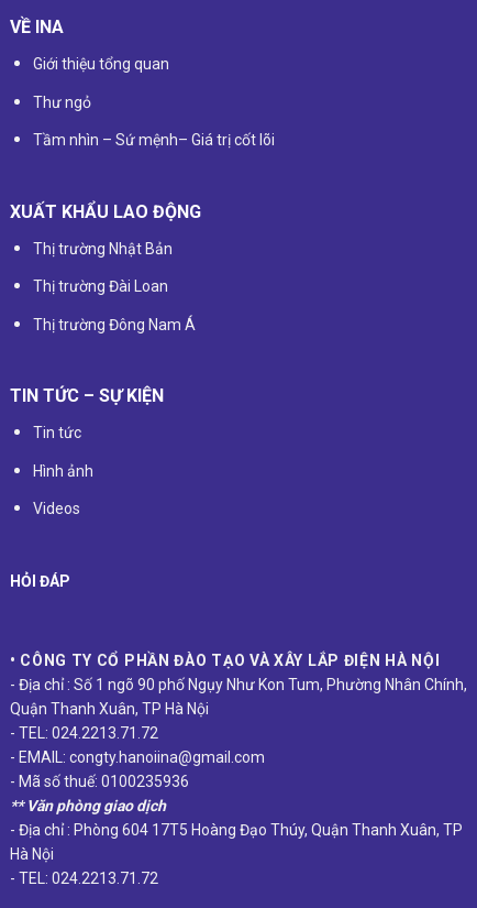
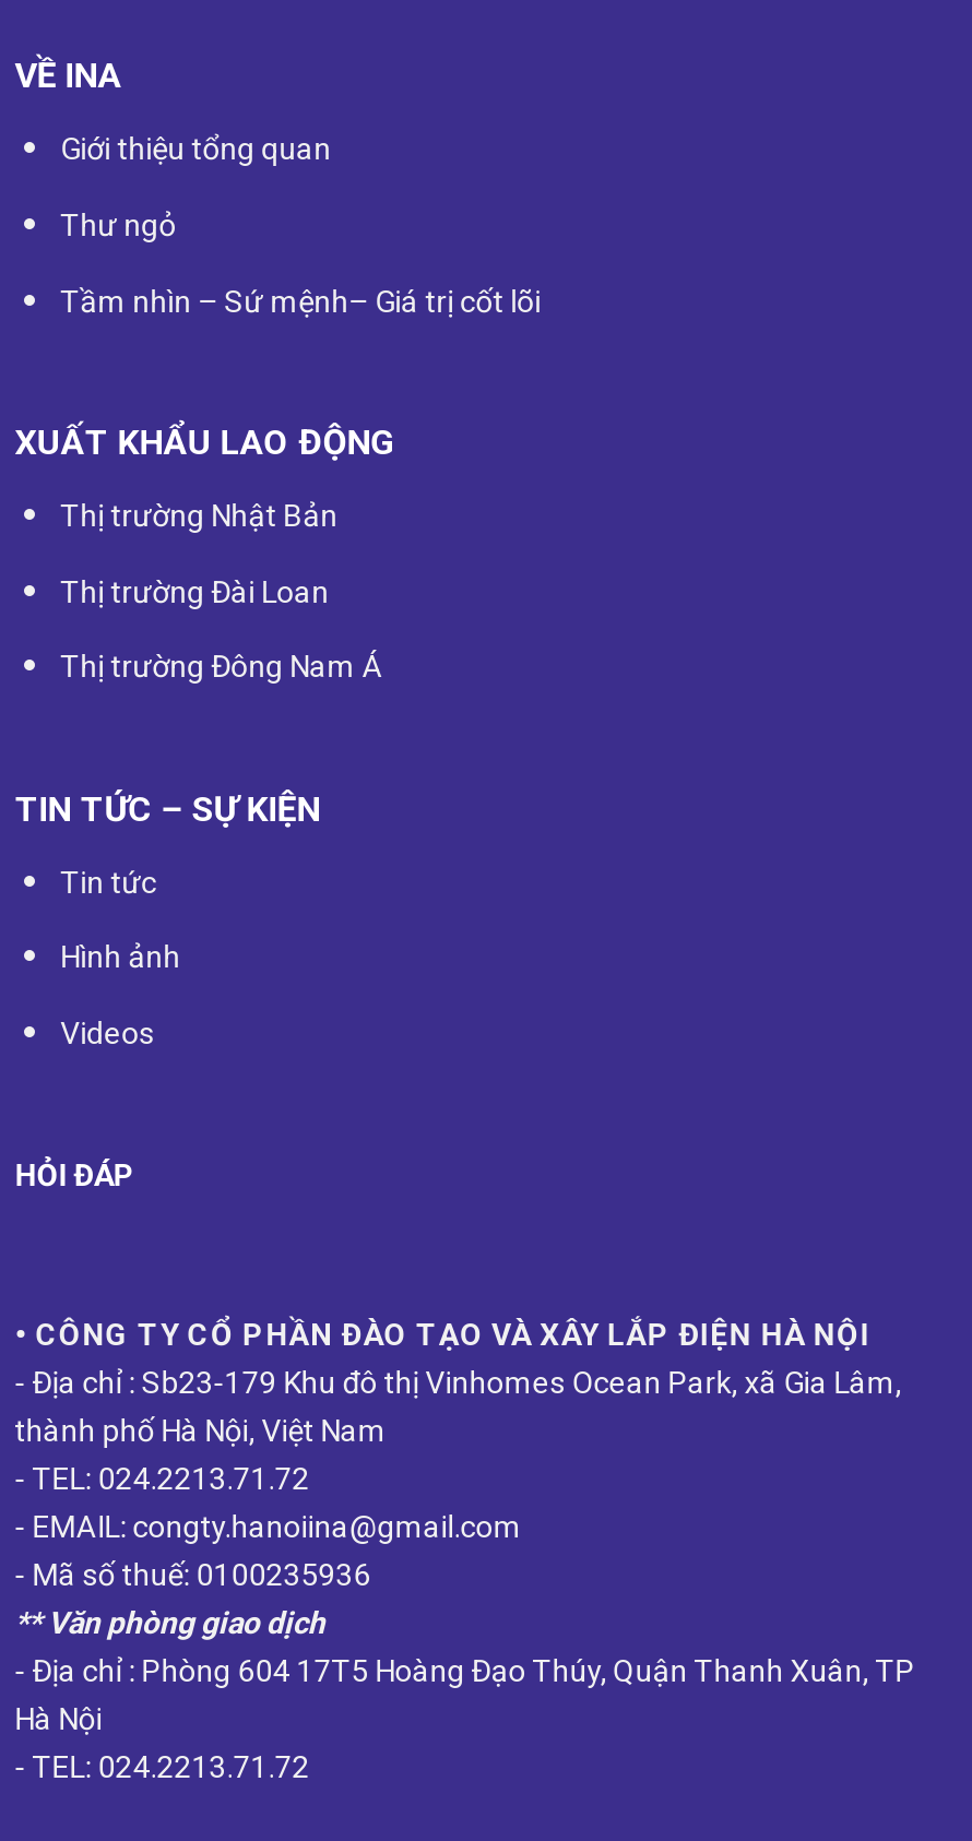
- - Địa chỉ : Số 1 ngõ 90 phố Ngụy Như Kon Tum, Phường Nhân Chính,
- Quận Thanh Xuân, TP Hà Nội
+ - Địa chỉ : Sb23-179 Khu đô thị Vinhomes Ocean Park, xã Gia Lâm,
+ thành phố Hà Nội, Việt Nam
